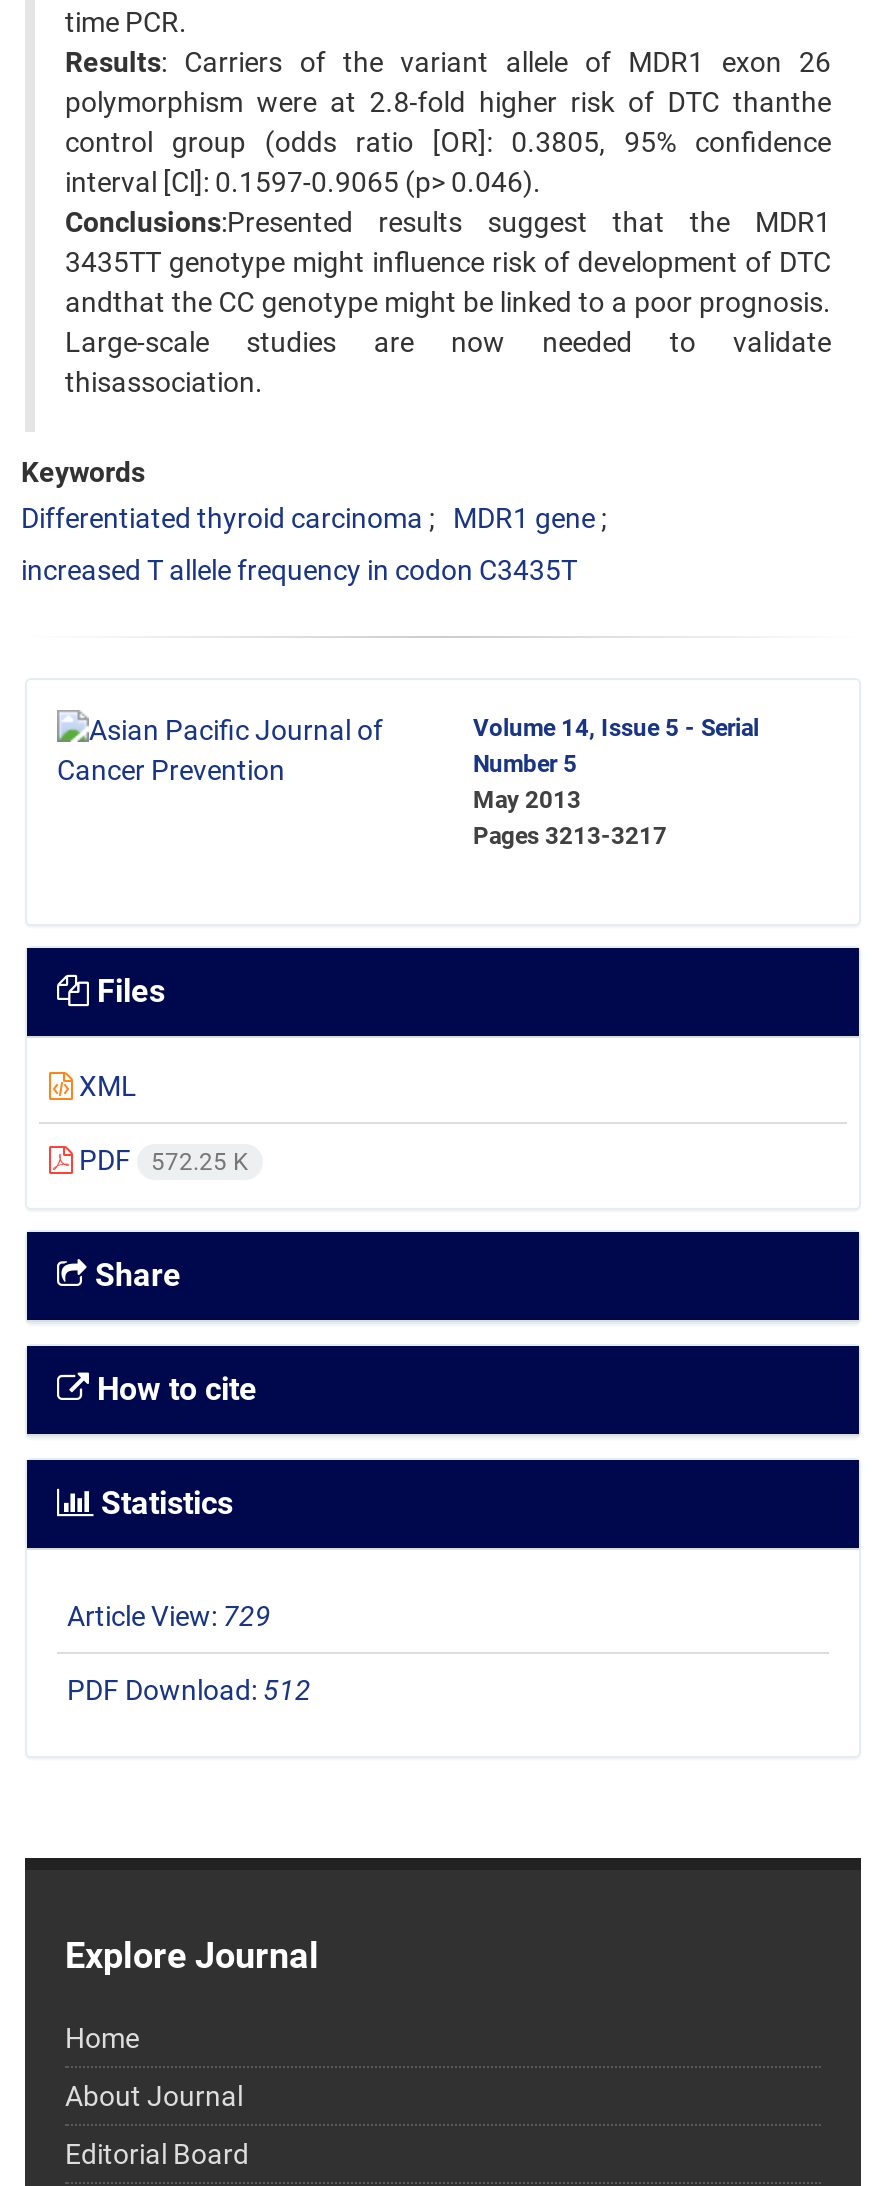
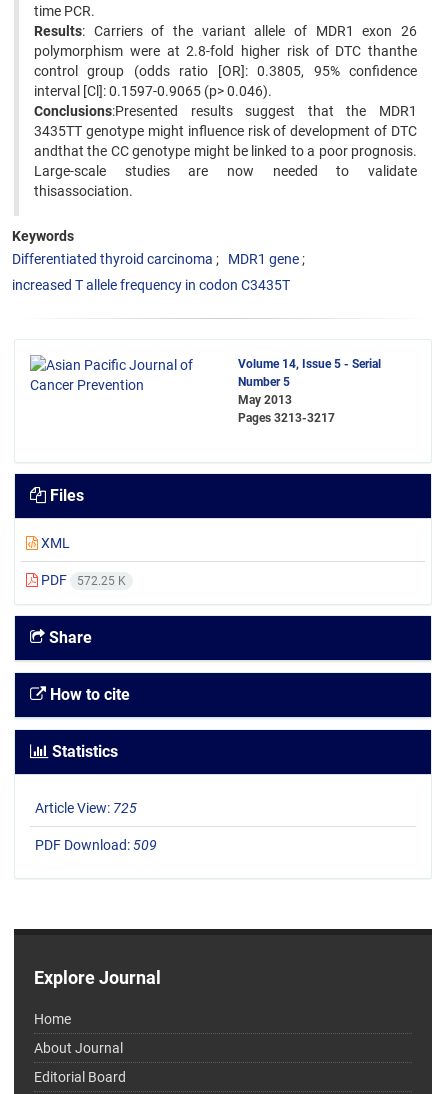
- Article View: 729
+ Article View: 725

- PDF Download: 512
+ PDF Download: 509
